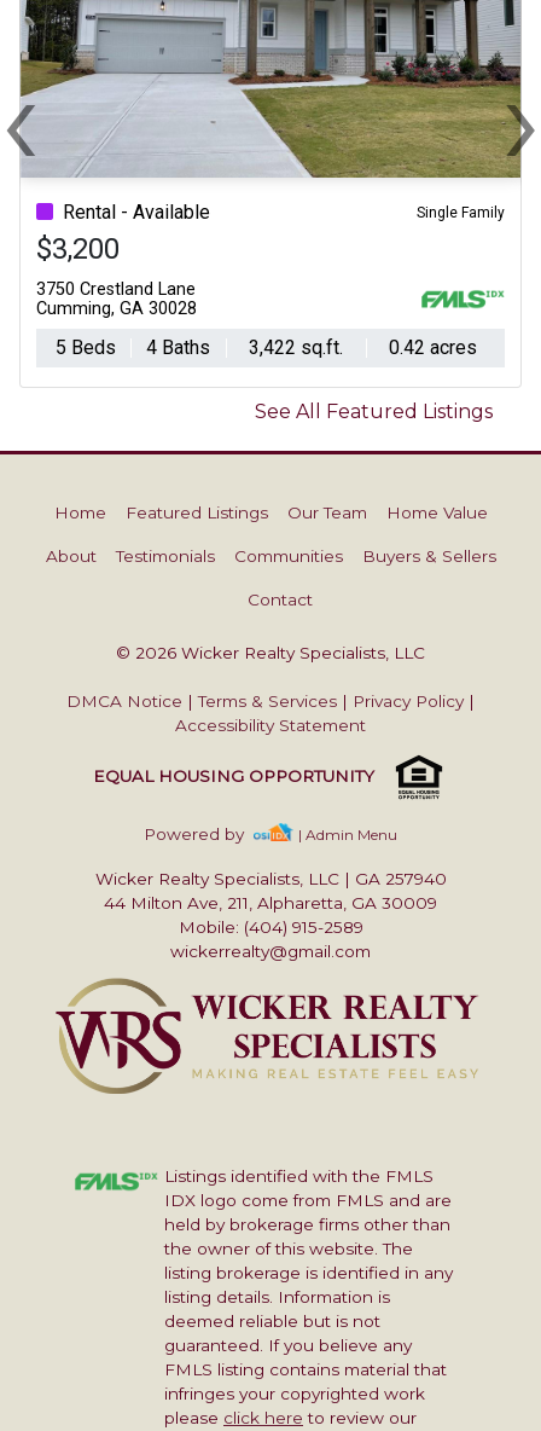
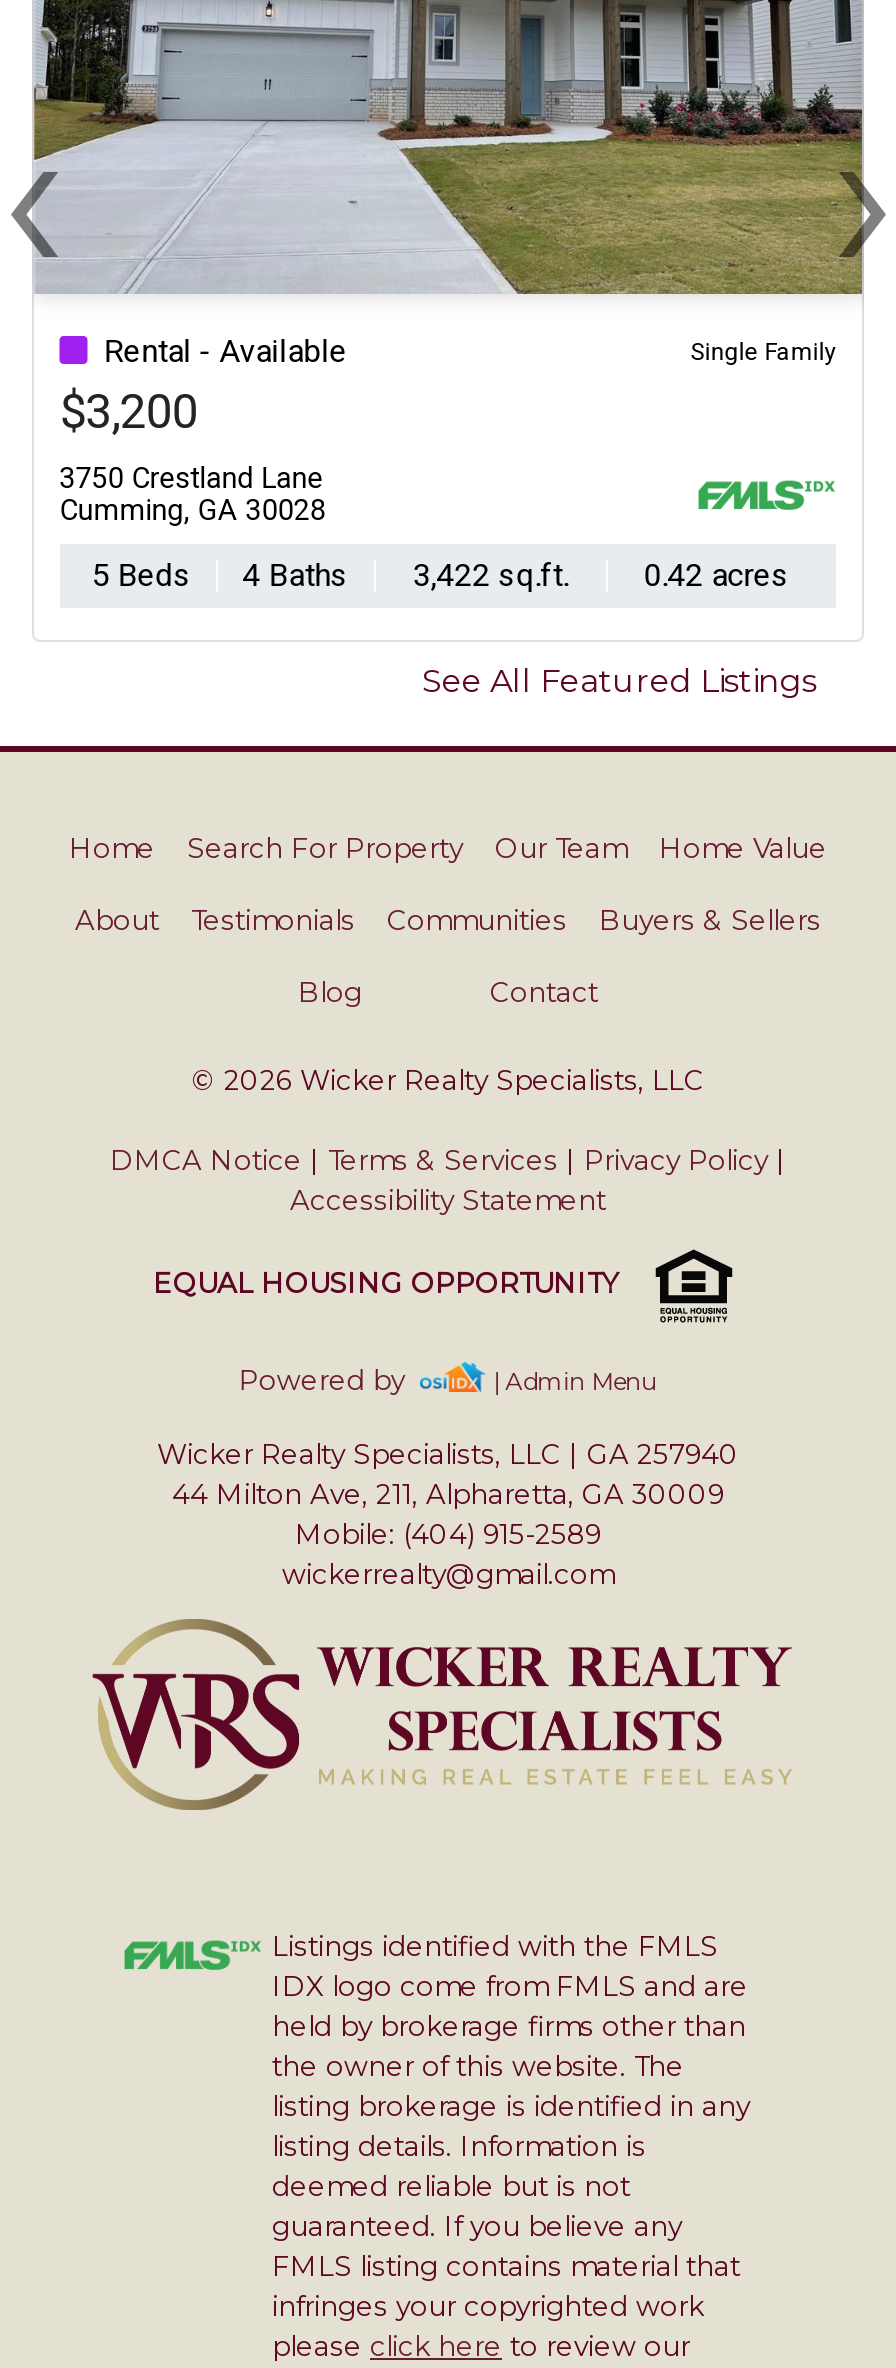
- Featured Listings
+ Search For Property

+ Blog
